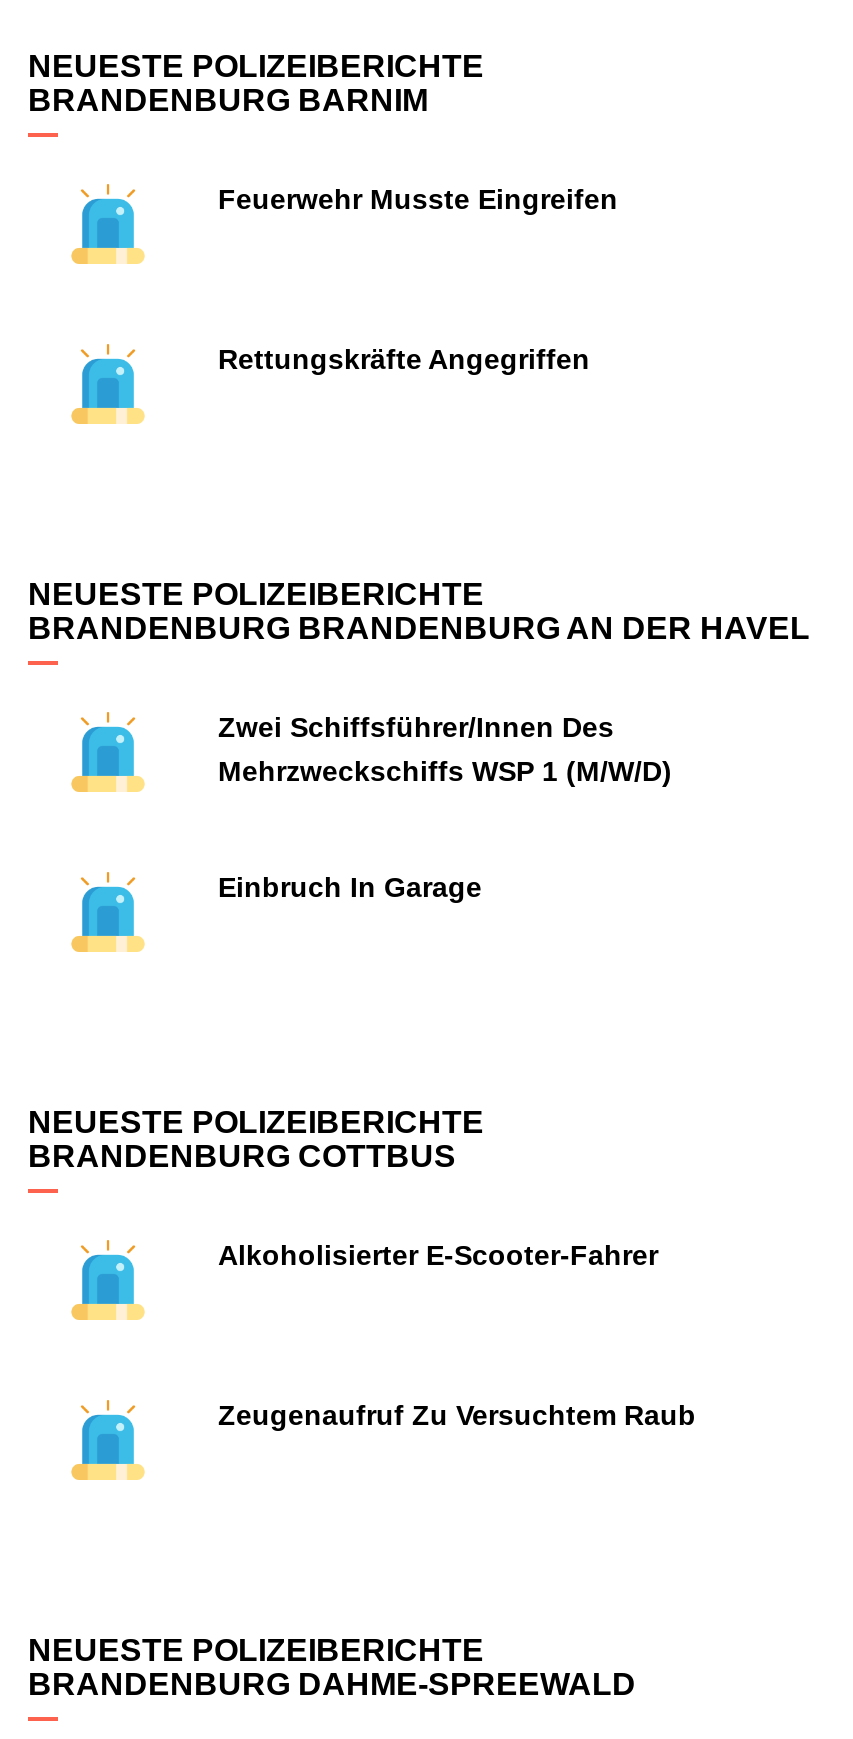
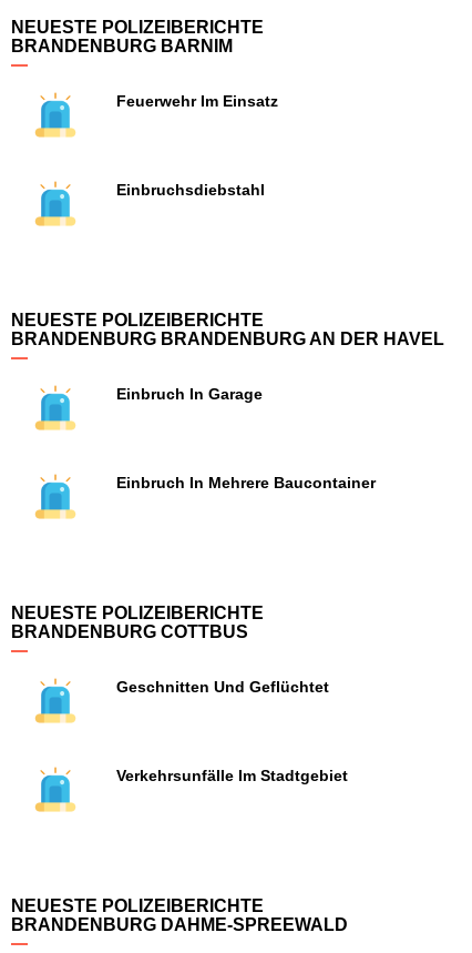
- Feuerwehr Musste Eingreifen
+ Feuerwehr Im Einsatz

- Rettungskräfte Angegriffen
+ Einbruchsdiebstahl

- Zwei Schiffsführer/innen Des
- Mehrzweckschiffs WSP 1 (m/w/d)

moved up: Einbruch In Garage

+ Einbruch In Mehrere Baucontainer

- Alkoholisierter E-Scooter-Fahrer
+ Geschnitten Und Geflüchtet

- Zeugenaufruf Zu Versuchtem Raub
+ Verkehrsunfälle Im Stadtgebiet
